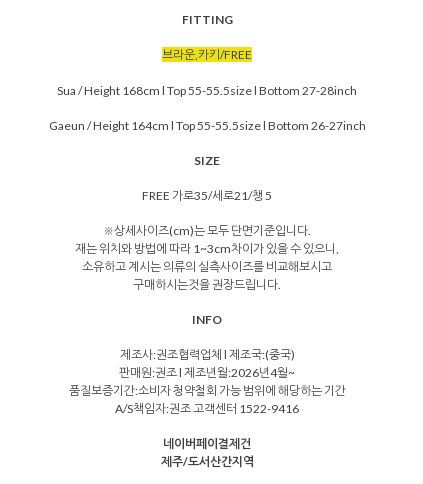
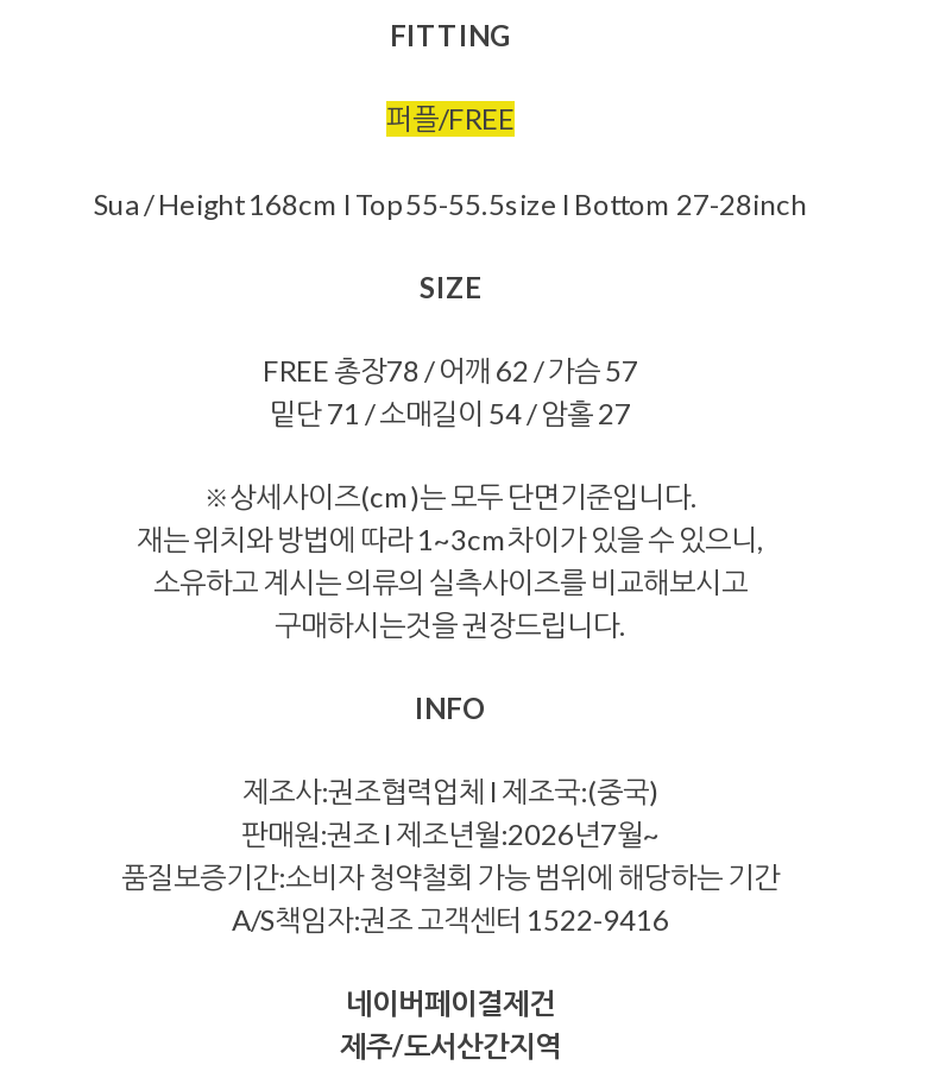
- 브라운,카키/FREE
+ 퍼플/FREE

- Gaeun / Height 164cm l Top 55-55.5size l Bottom 26-27inch

moved up: SIZE

- FREE 가로35/세로21/챙 5
+ FREE 총장78 / 어깨 62 / 가슴 57
+ 밑단 71 / 소매길이 54 / 암홀 27

- 판매원:권조 l 제조년월:2026년4월~
+ 판매원:권조 l 제조년월:2026년7월~
